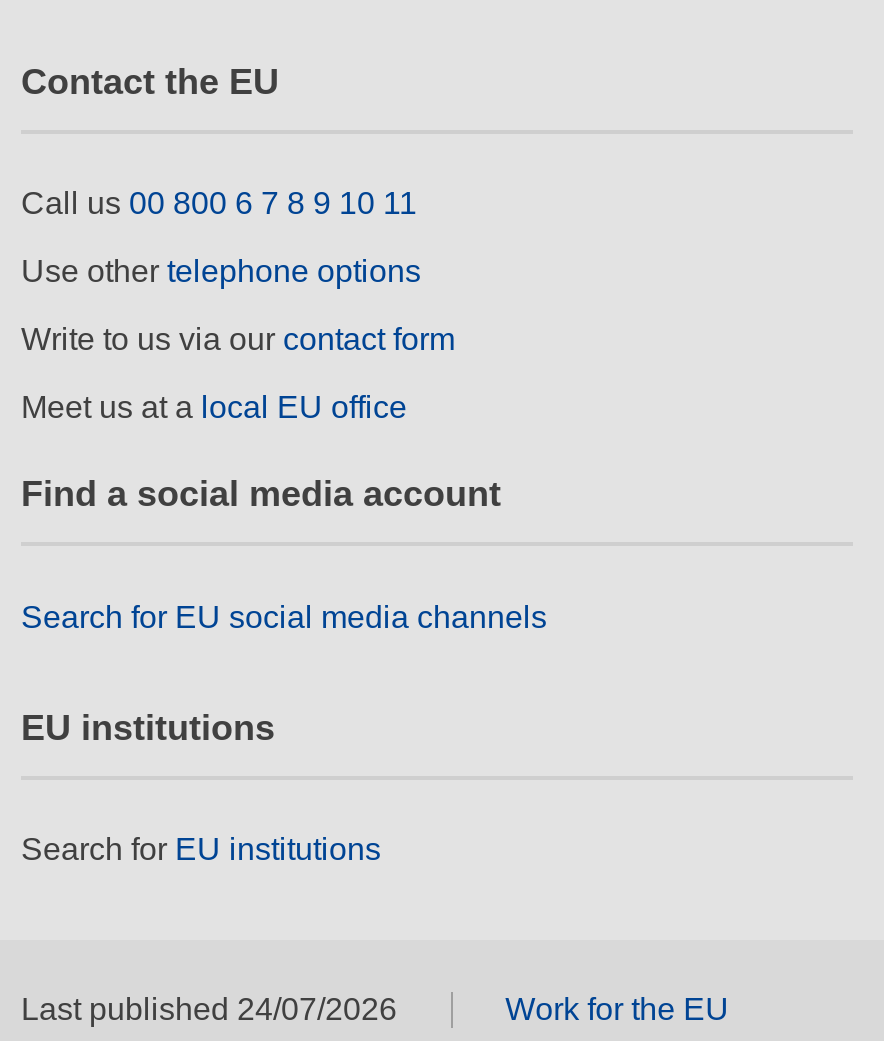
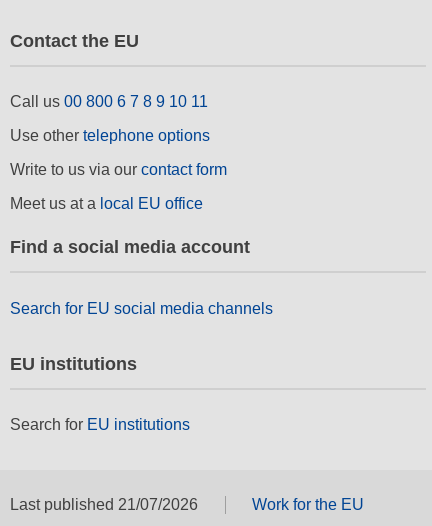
- Last published 24/07/2026
+ Last published 21/07/2026
